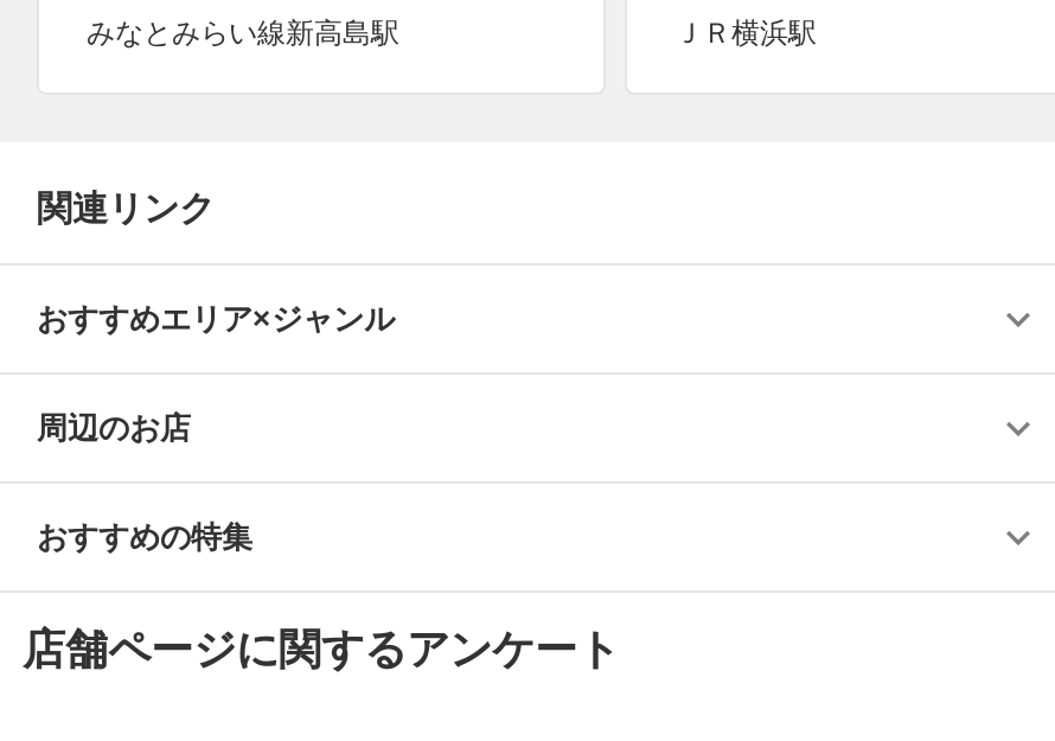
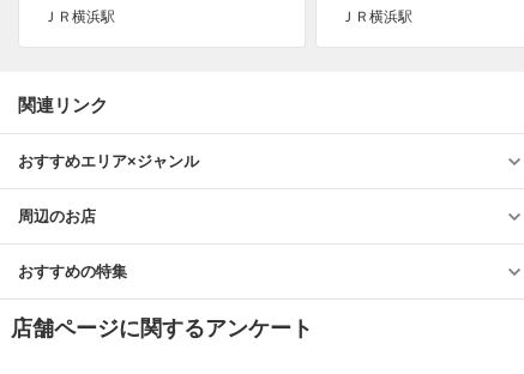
- みなとみらい線新高島駅
+ ＪＲ横浜駅
